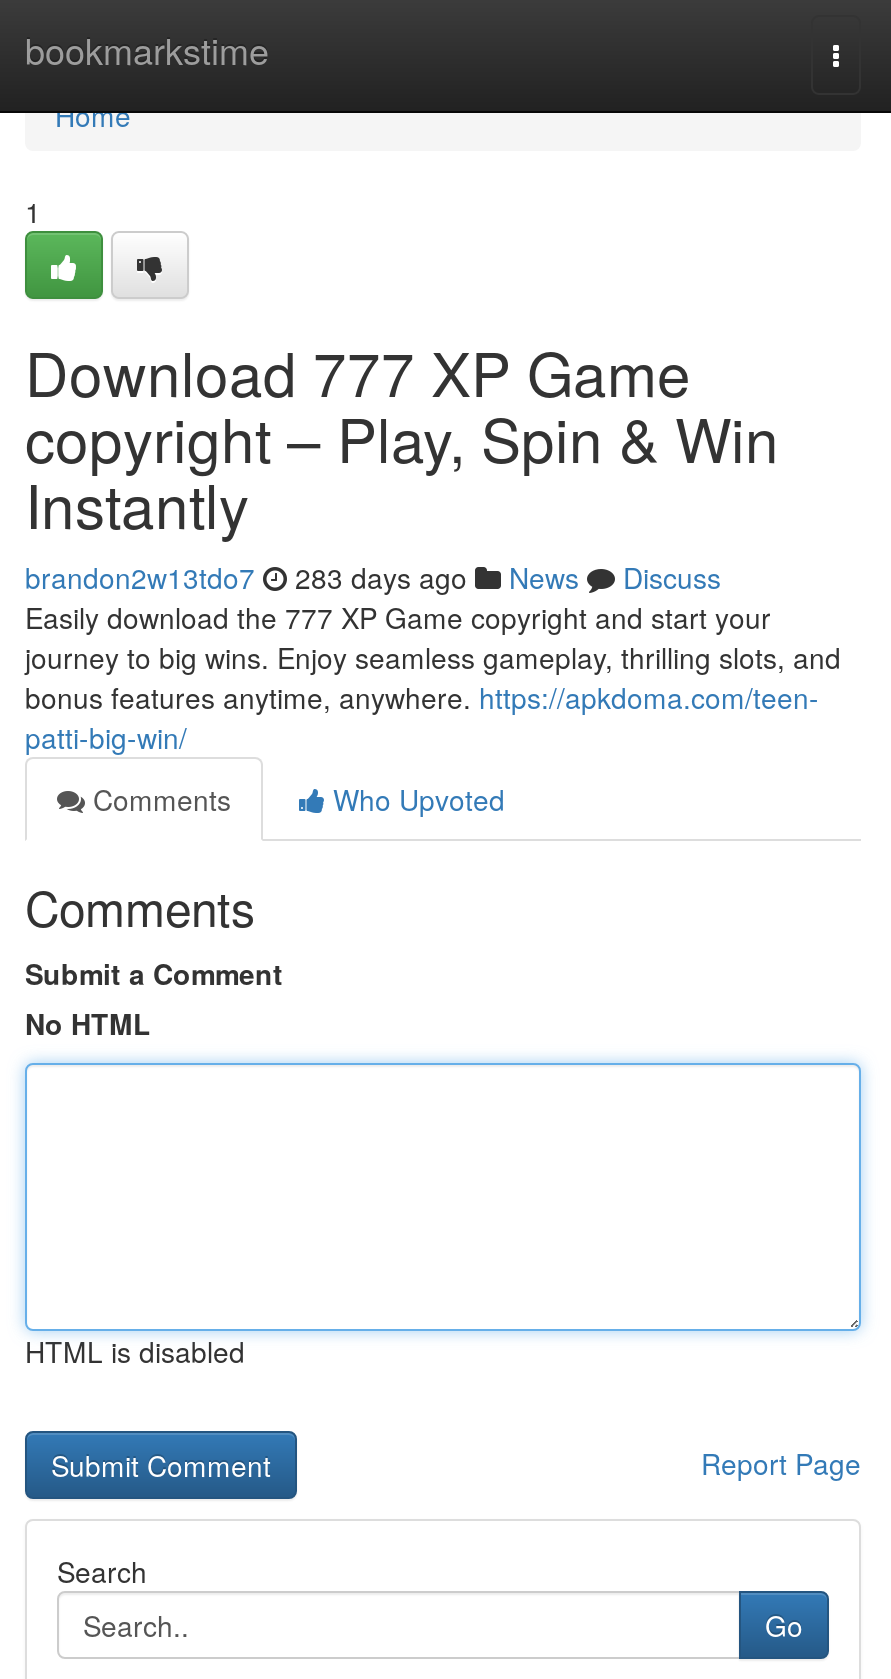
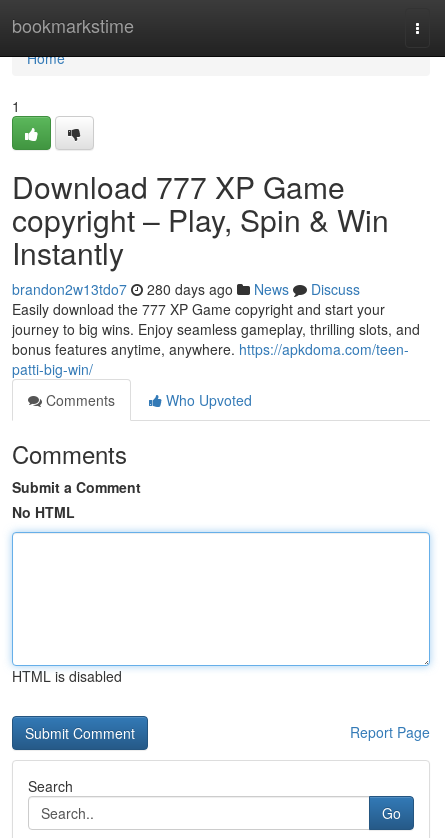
- brandon2w13tdo7 283 days ago News Discuss
+ brandon2w13tdo7 280 days ago News Discuss
